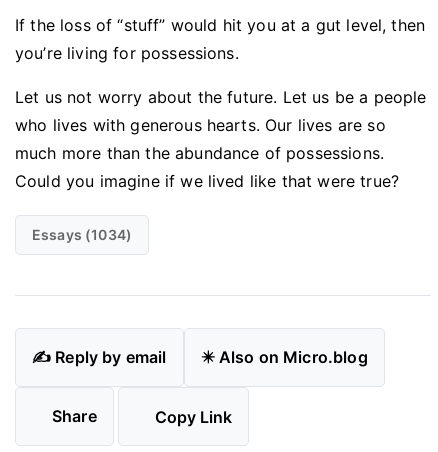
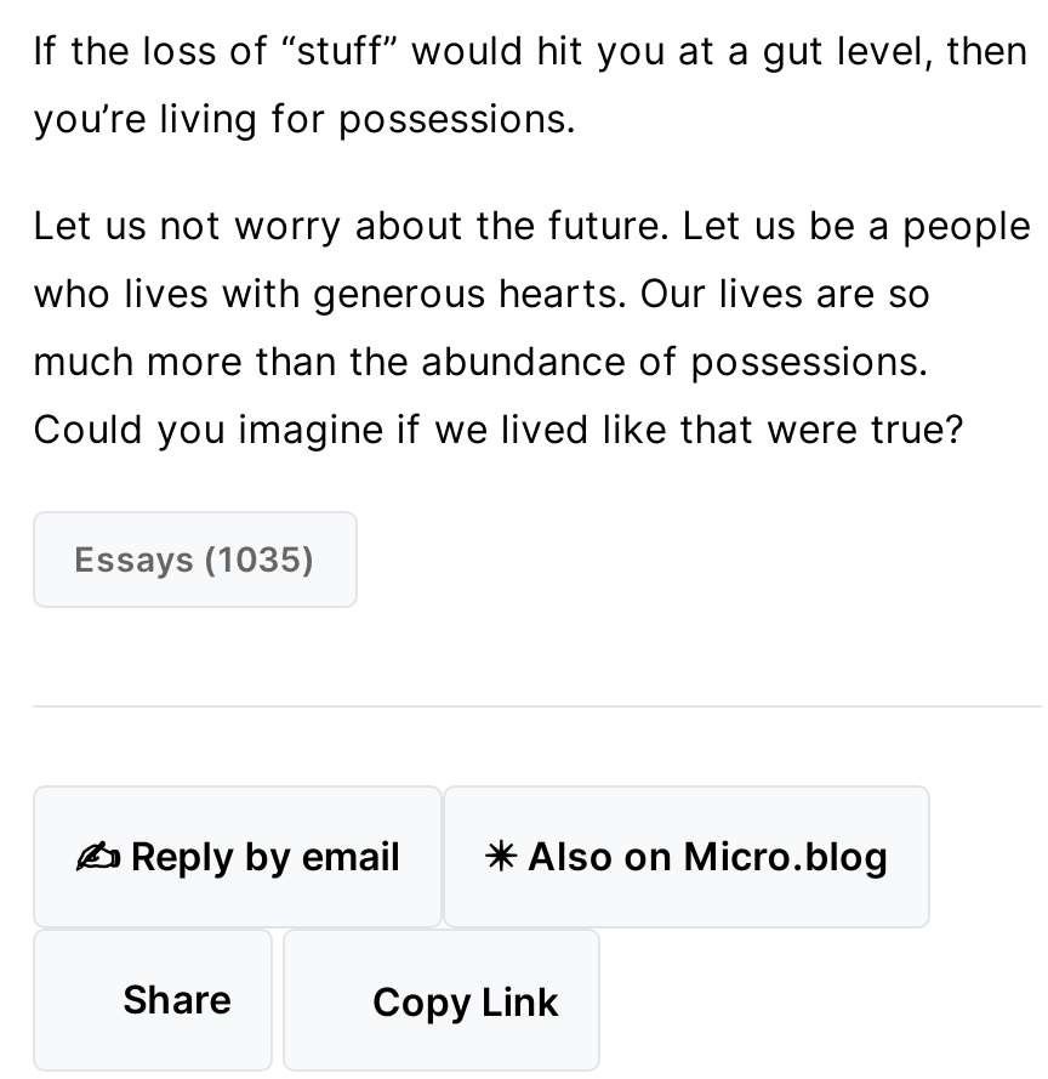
- Essays (1034)
+ Essays (1035)
